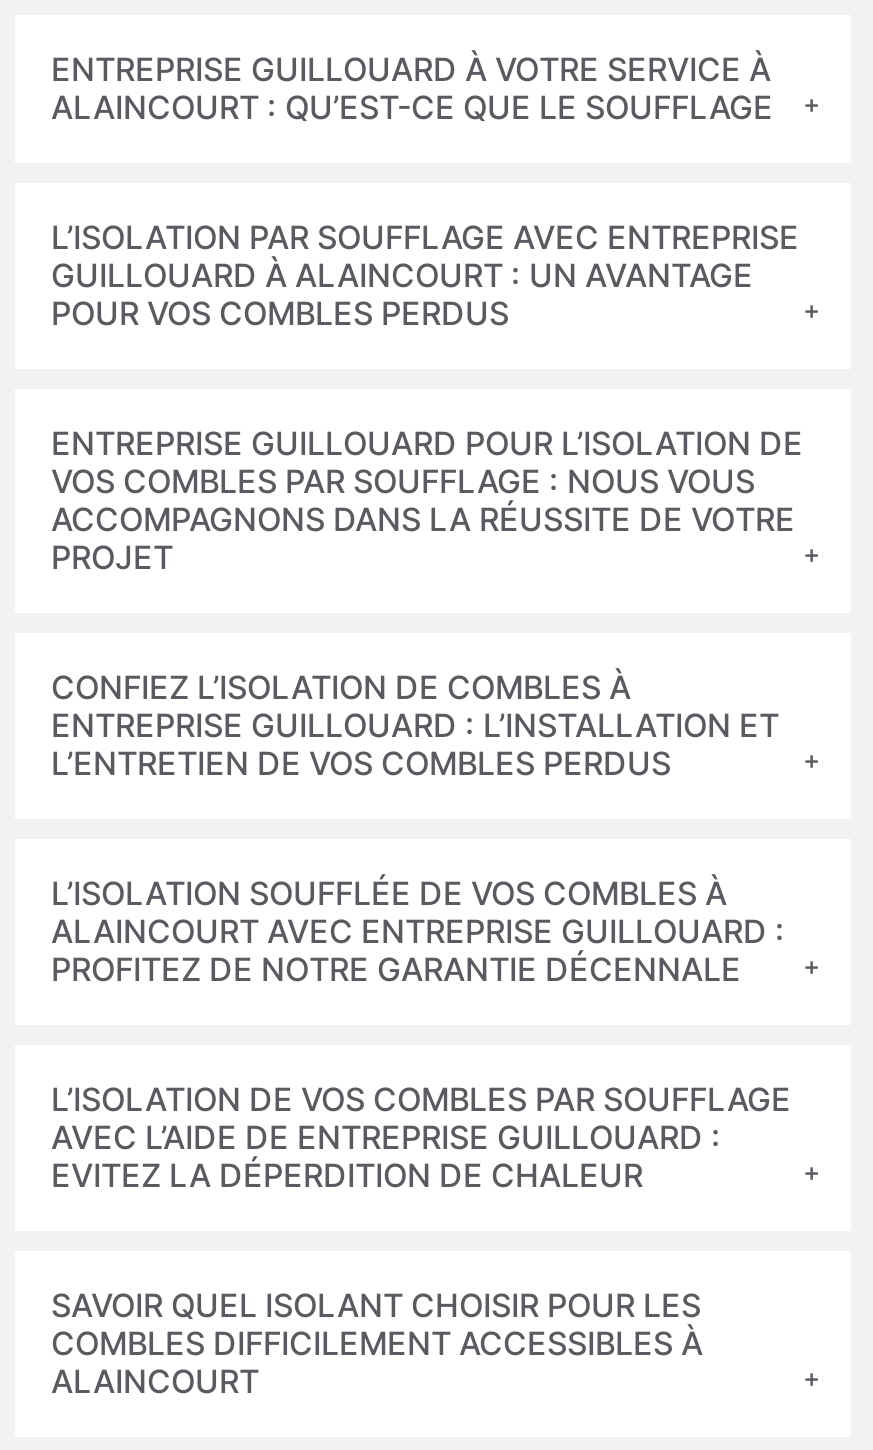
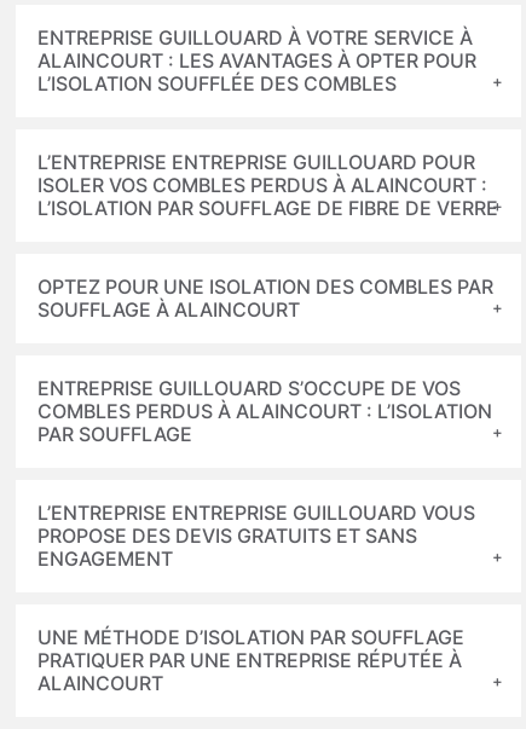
- ALAINCOURT : QU’EST-CE QUE LE SOUFFLAGE
- L’ISOLATION PAR SOUFFLAGE AVEC ENTREPRISE
- GUILLOUARD À ALAINCOURT : UN AVANTAGE
- POUR VOS COMBLES PERDUS
- ENTREPRISE GUILLOUARD POUR L’ISOLATION DE
- VOS COMBLES PAR SOUFFLAGE : NOUS VOUS
- ACCOMPAGNONS DANS LA RÉUSSITE DE VOTRE
- PROJET
- CONFIEZ L’ISOLATION DE COMBLES À
- ENTREPRISE GUILLOUARD : L’INSTALLATION ET
- L’ENTRETIEN DE VOS COMBLES PERDUS
- L’ISOLATION SOUFFLÉE DE VOS COMBLES À
- ALAINCOURT AVEC ENTREPRISE GUILLOUARD :
- PROFITEZ DE NOTRE GARANTIE DÉCENNALE
- L’ISOLATION DE VOS COMBLES PAR SOUFFLAGE
- AVEC L’AIDE DE ENTREPRISE GUILLOUARD :
- EVITEZ LA DÉPERDITION DE CHALEUR
- SAVOIR QUEL ISOLANT CHOISIR POUR LES
- COMBLES DIFFICILEMENT ACCESSIBLES À
+ ALAINCOURT : LES AVANTAGES À OPTER POUR
+ L’ISOLATION SOUFFLÉE DES COMBLES
+ L’ENTREPRISE ENTREPRISE GUILLOUARD POUR
+ ISOLER VOS COMBLES PERDUS À ALAINCOURT :
+ L’ISOLATION PAR SOUFFLAGE DE FIBRE DE VERRE
+ OPTEZ POUR UNE ISOLATION DES COMBLES PAR
+ SOUFFLAGE À ALAINCOURT
+ ENTREPRISE GUILLOUARD S’OCCUPE DE VOS
+ COMBLES PERDUS À ALAINCOURT : L’ISOLATION
+ PAR SOUFFLAGE
+ L’ENTREPRISE ENTREPRISE GUILLOUARD VOUS
+ PROPOSE DES DEVIS GRATUITS ET SANS
+ ENGAGEMENT
+ UNE MÉTHODE D’ISOLATION PAR SOUFFLAGE
+ PRATIQUER PAR UNE ENTREPRISE RÉPUTÉE À
